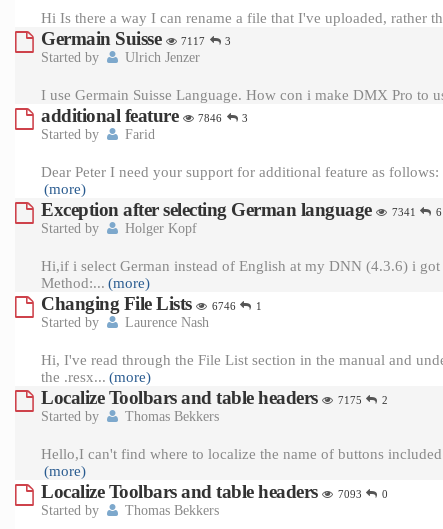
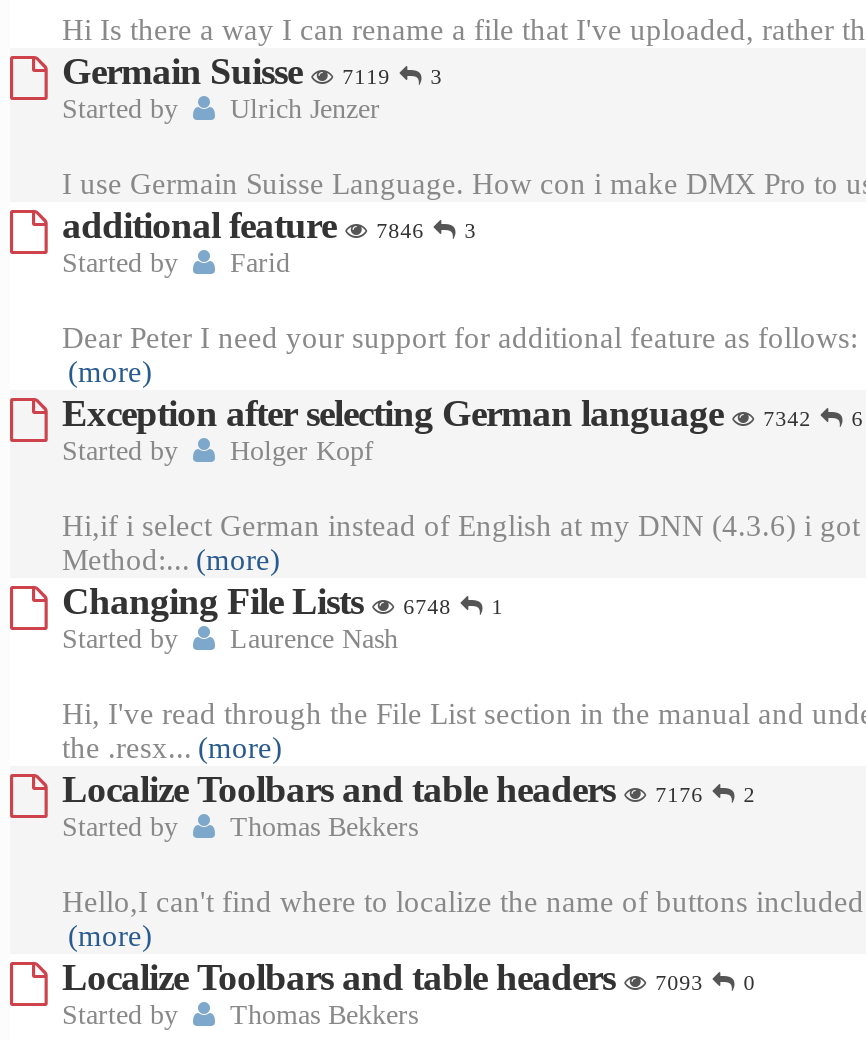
- Germain Suisse 7117 3
+ Germain Suisse 7119 3

- Exception after selecting German language 7341 6
+ Exception after selecting German language 7342 6

- Changing File Lists 6746 1
+ Changing File Lists 6748 1

- Localize Toolbars and table headers 7175 2
+ Localize Toolbars and table headers 7176 2
